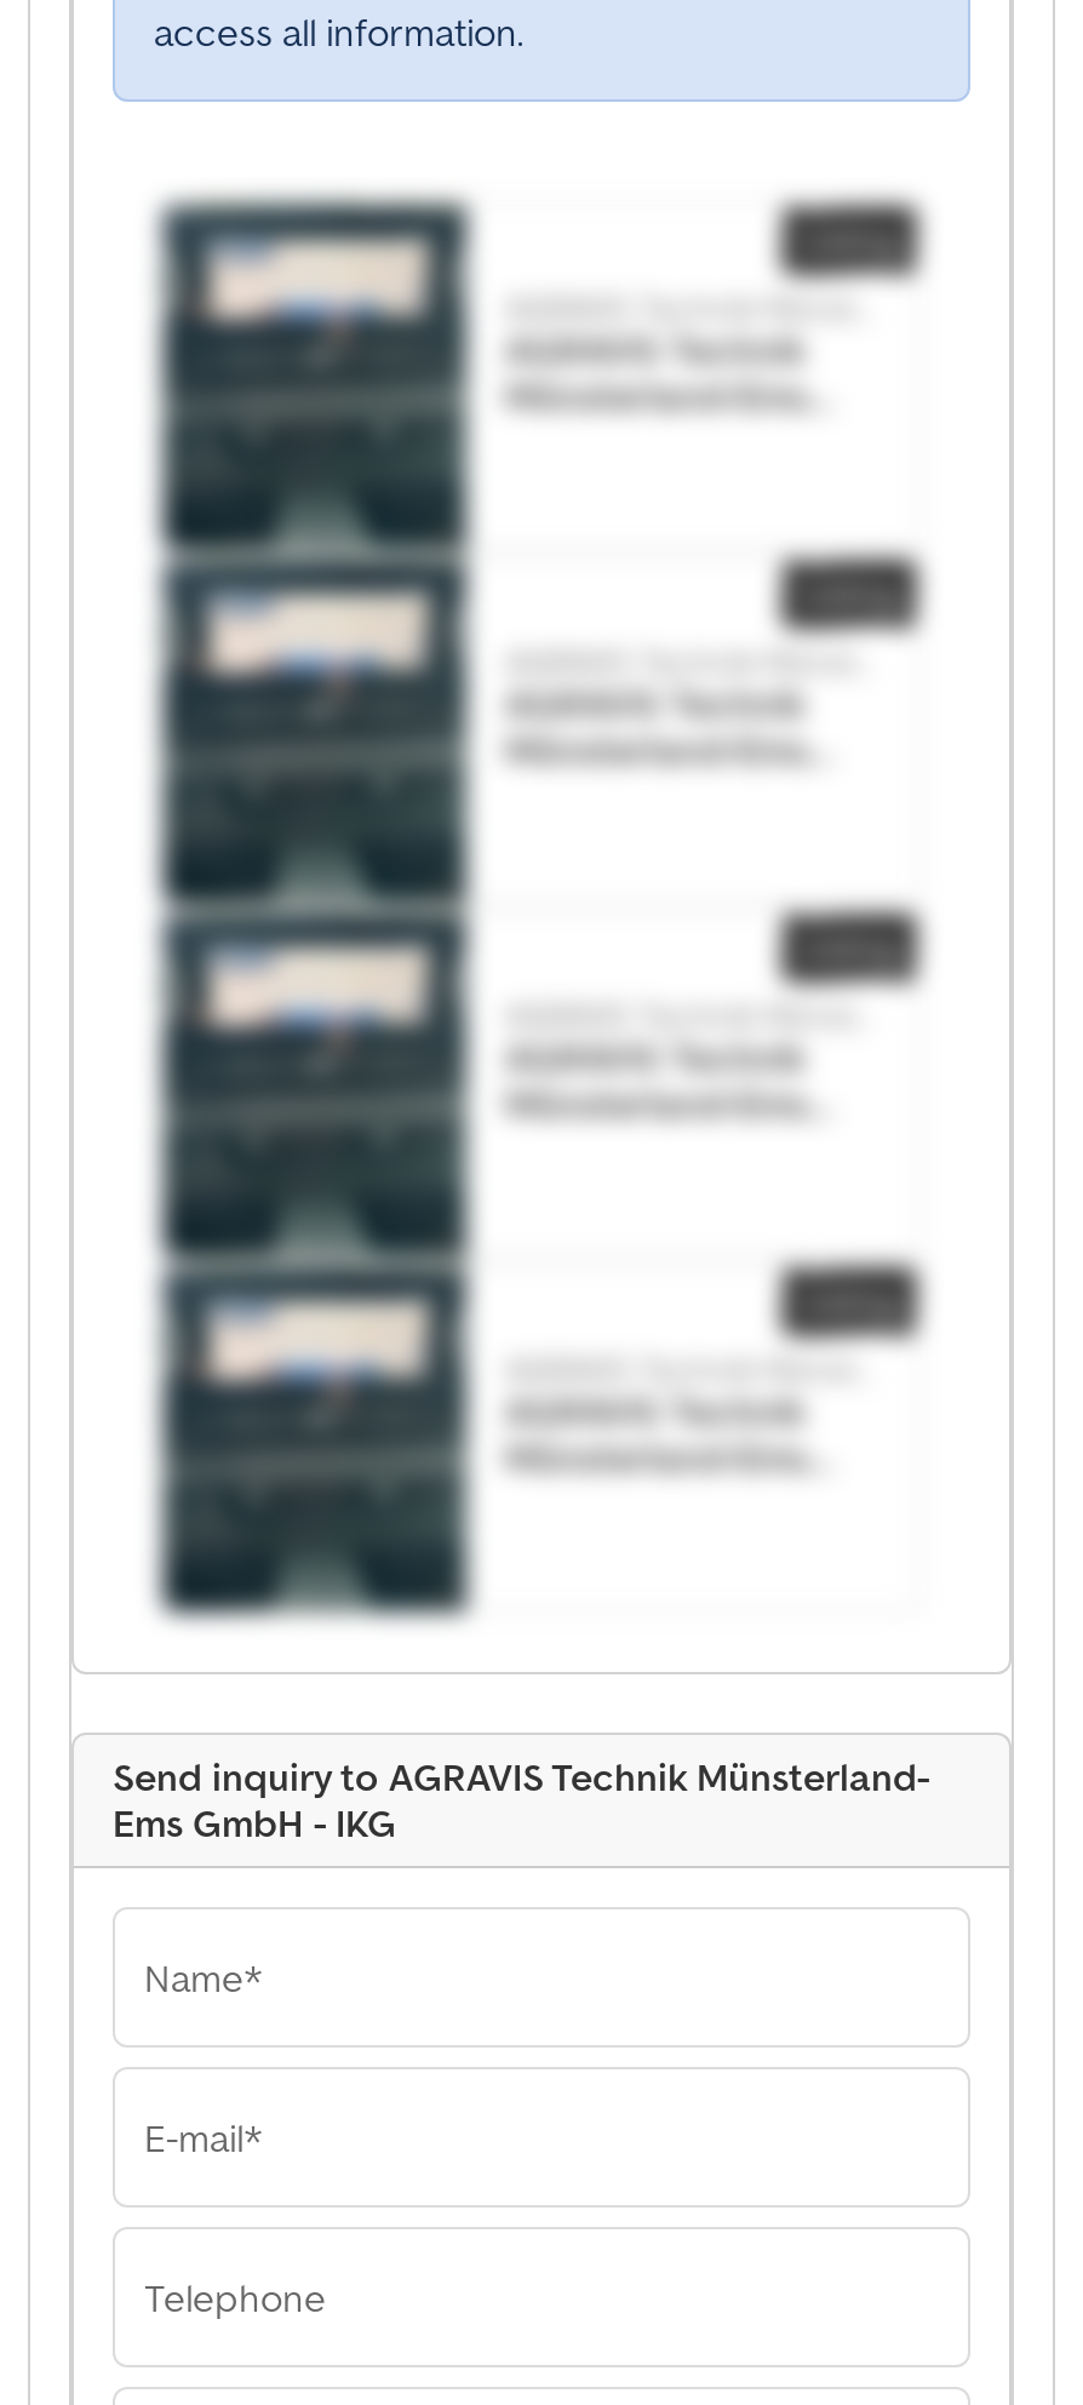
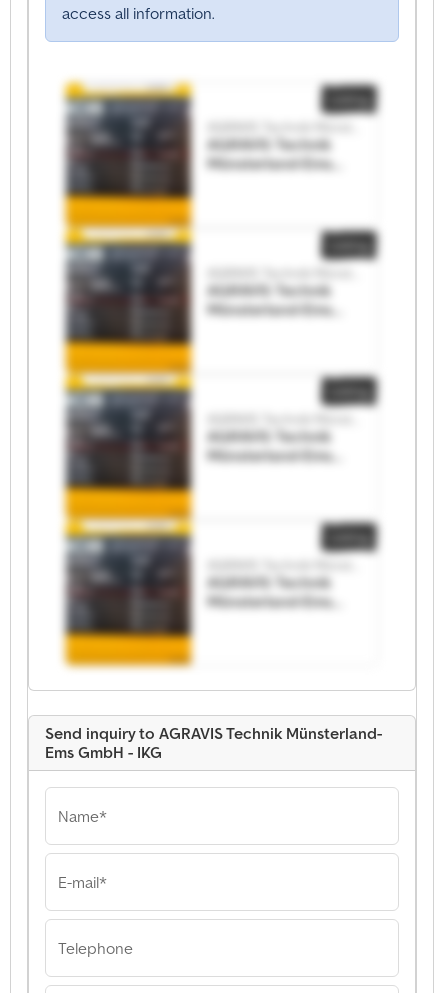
- [image]
+ [image]
